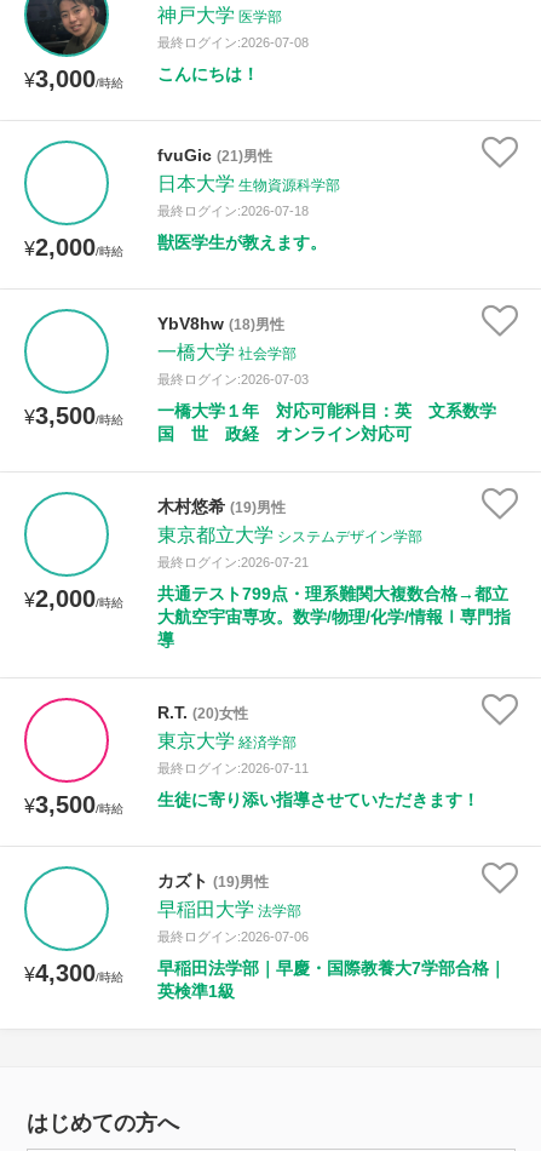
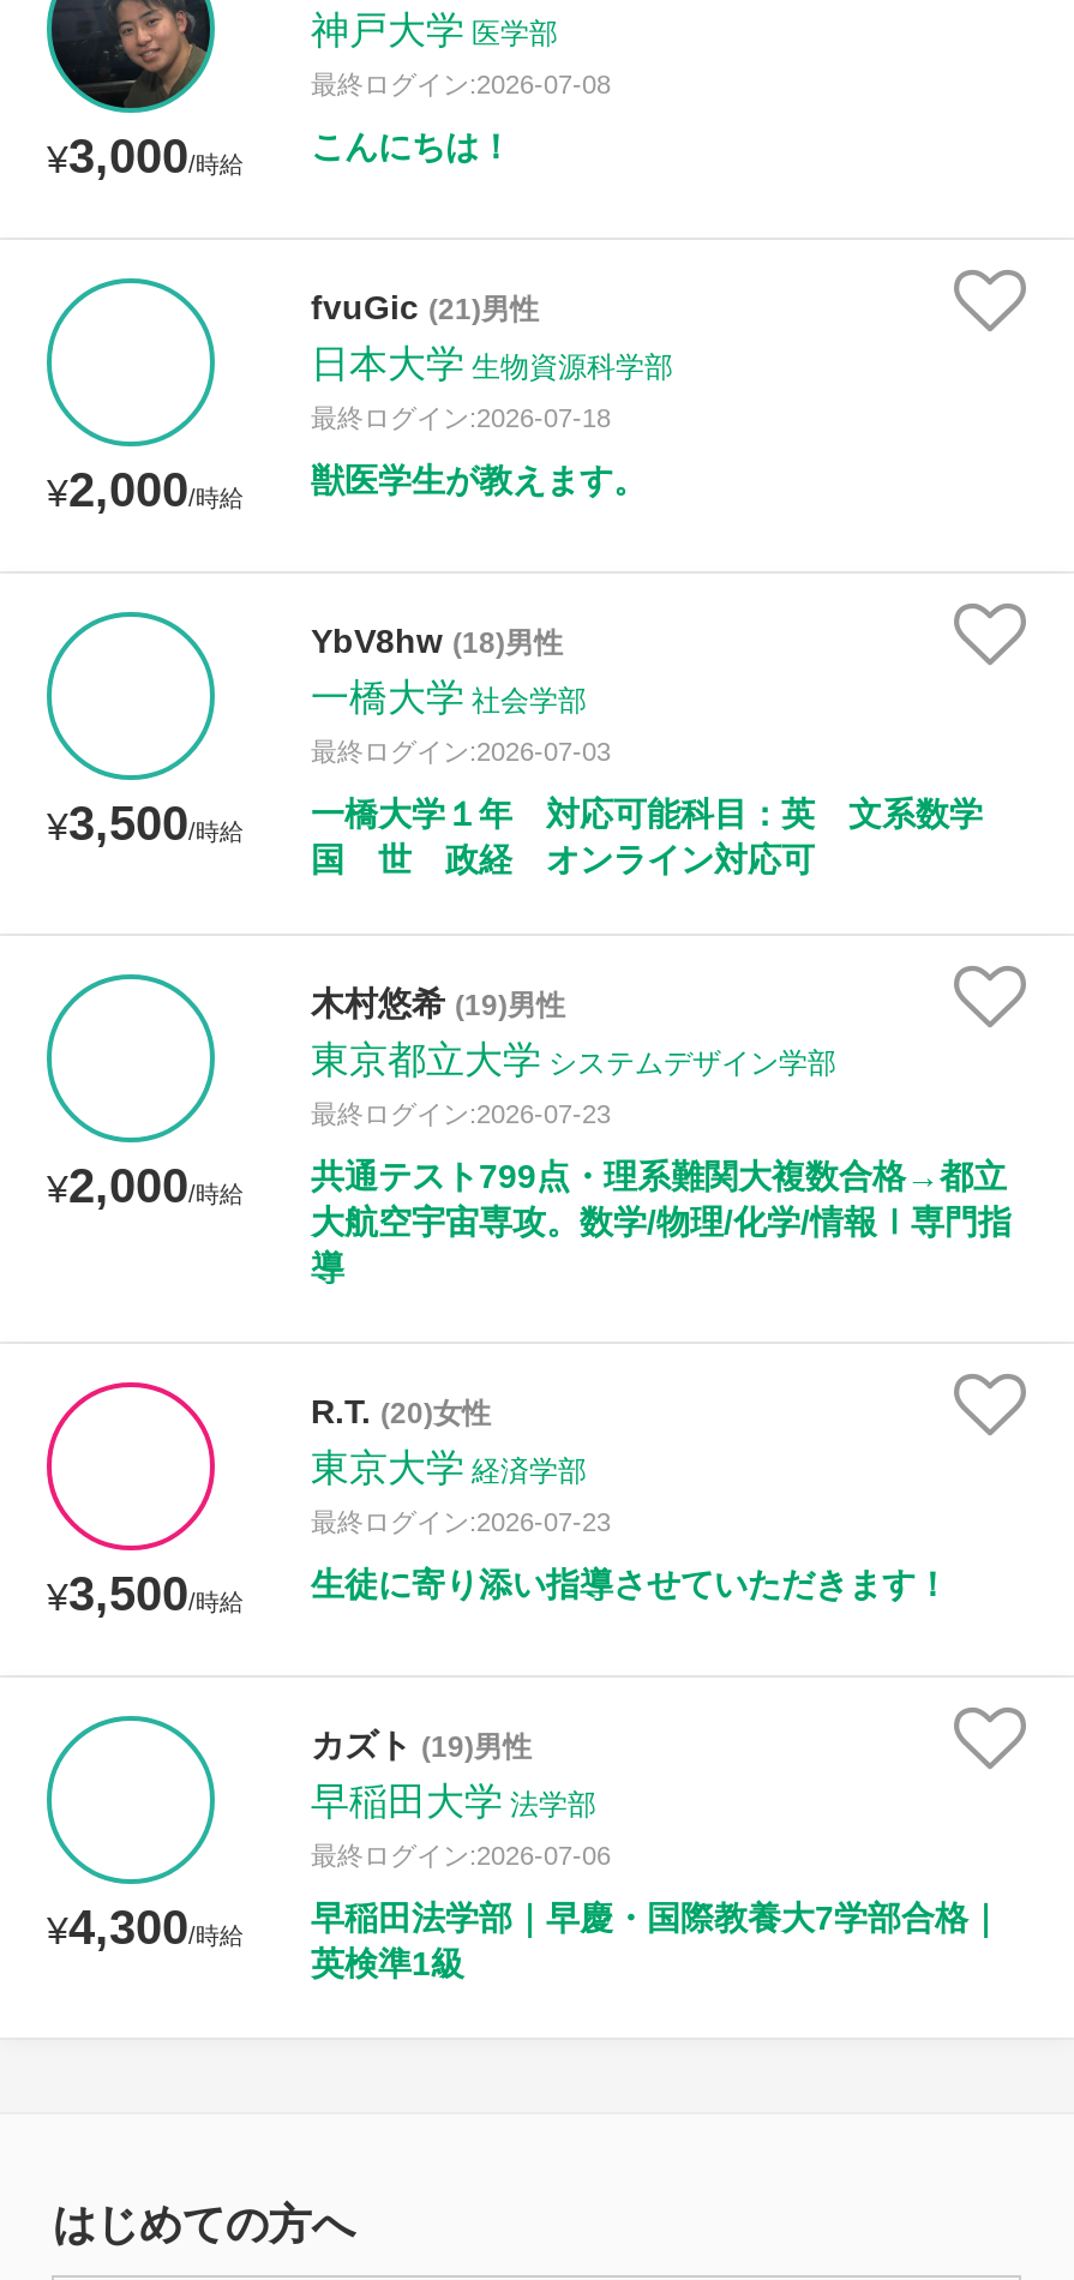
- 最終ログイン:2026-07-21
+ 最終ログイン:2026-07-23

- 最終ログイン:2026-07-11
+ 最終ログイン:2026-07-23
